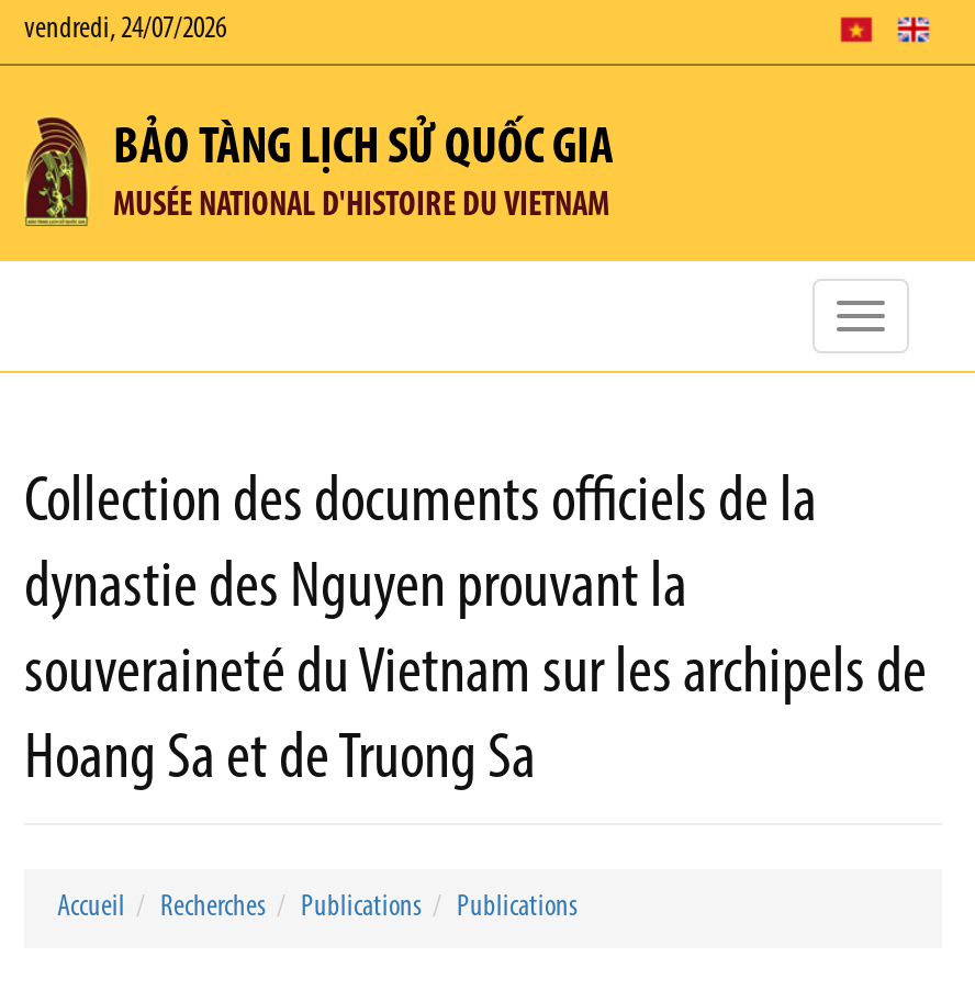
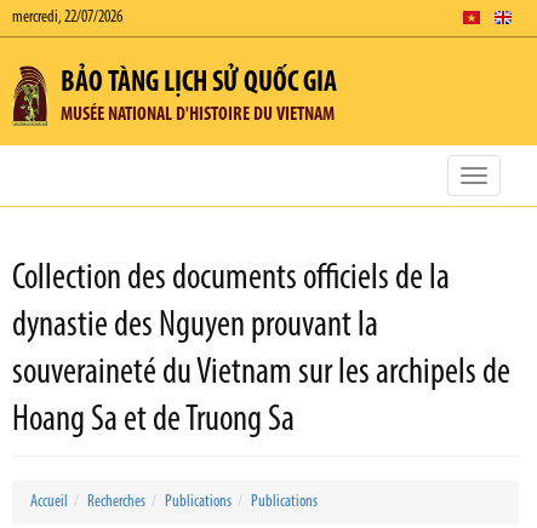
- vendredi, 24/07/2026
+ mercredi, 22/07/2026
